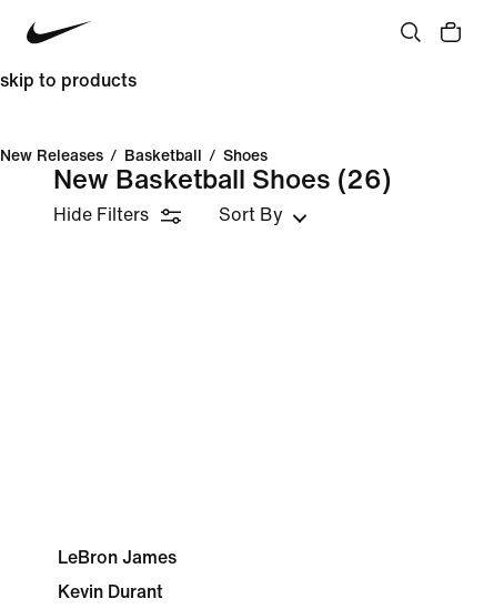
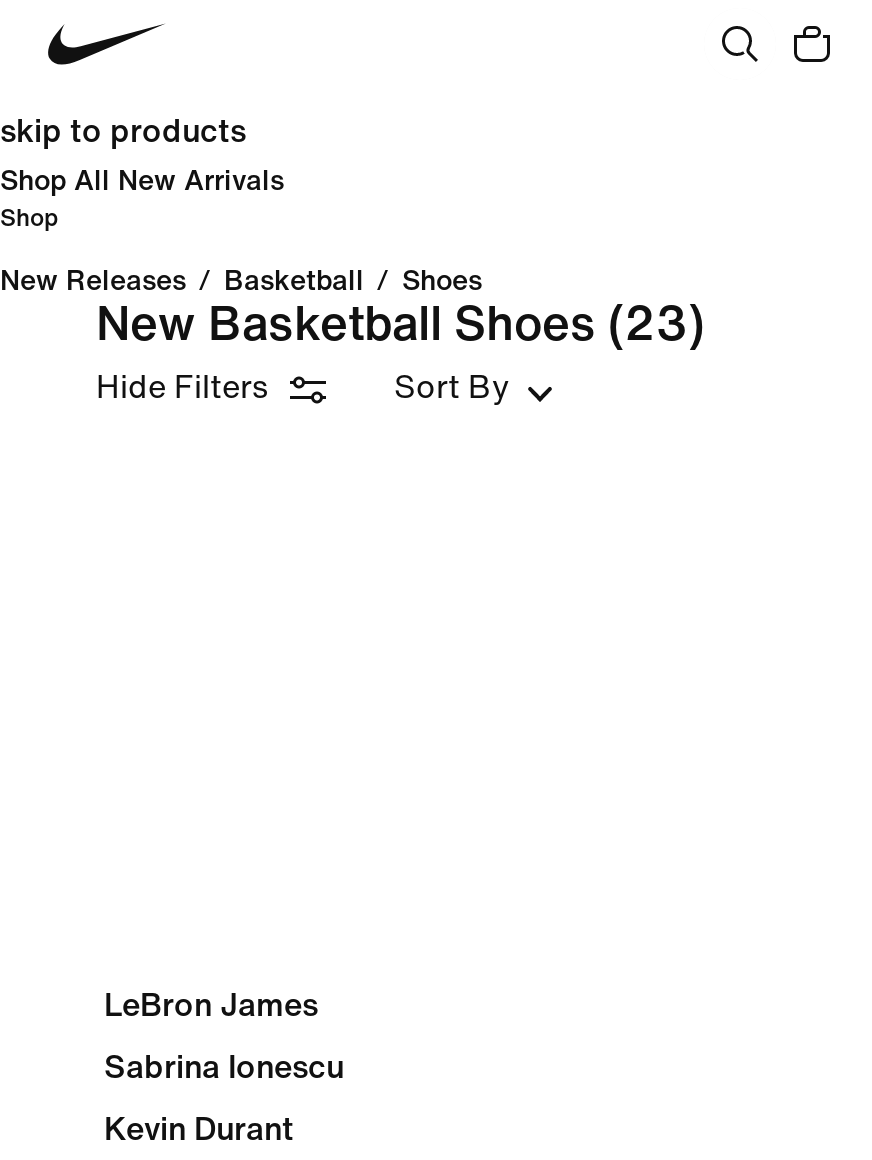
+ Shop All New Arrivals
+ Shop

- New Basketball Shoes (26)
+ New Basketball Shoes (23)

+ Sabrina Ionescu
